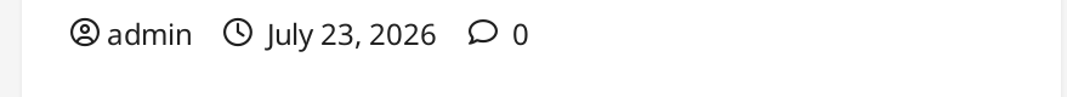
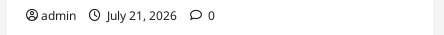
- admin July 23, 2026 0
+ admin July 21, 2026 0
